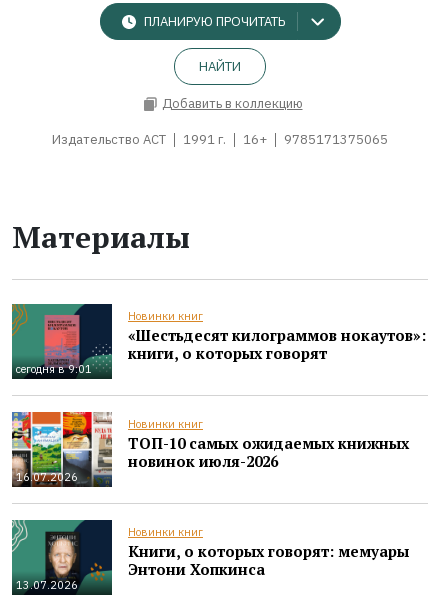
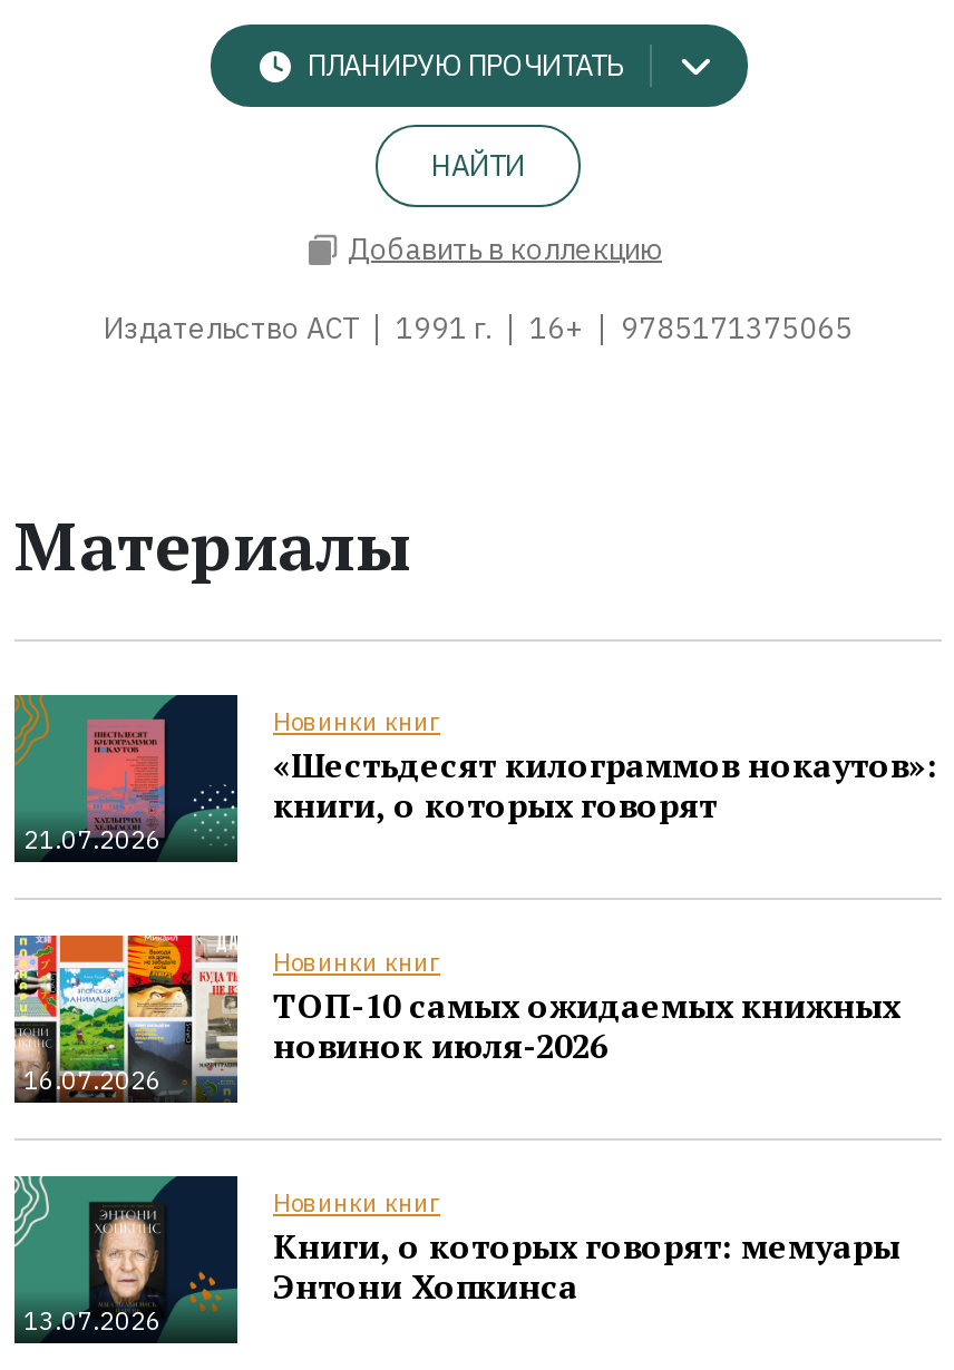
- сегодня в 9:01
+ 21.07.2026
